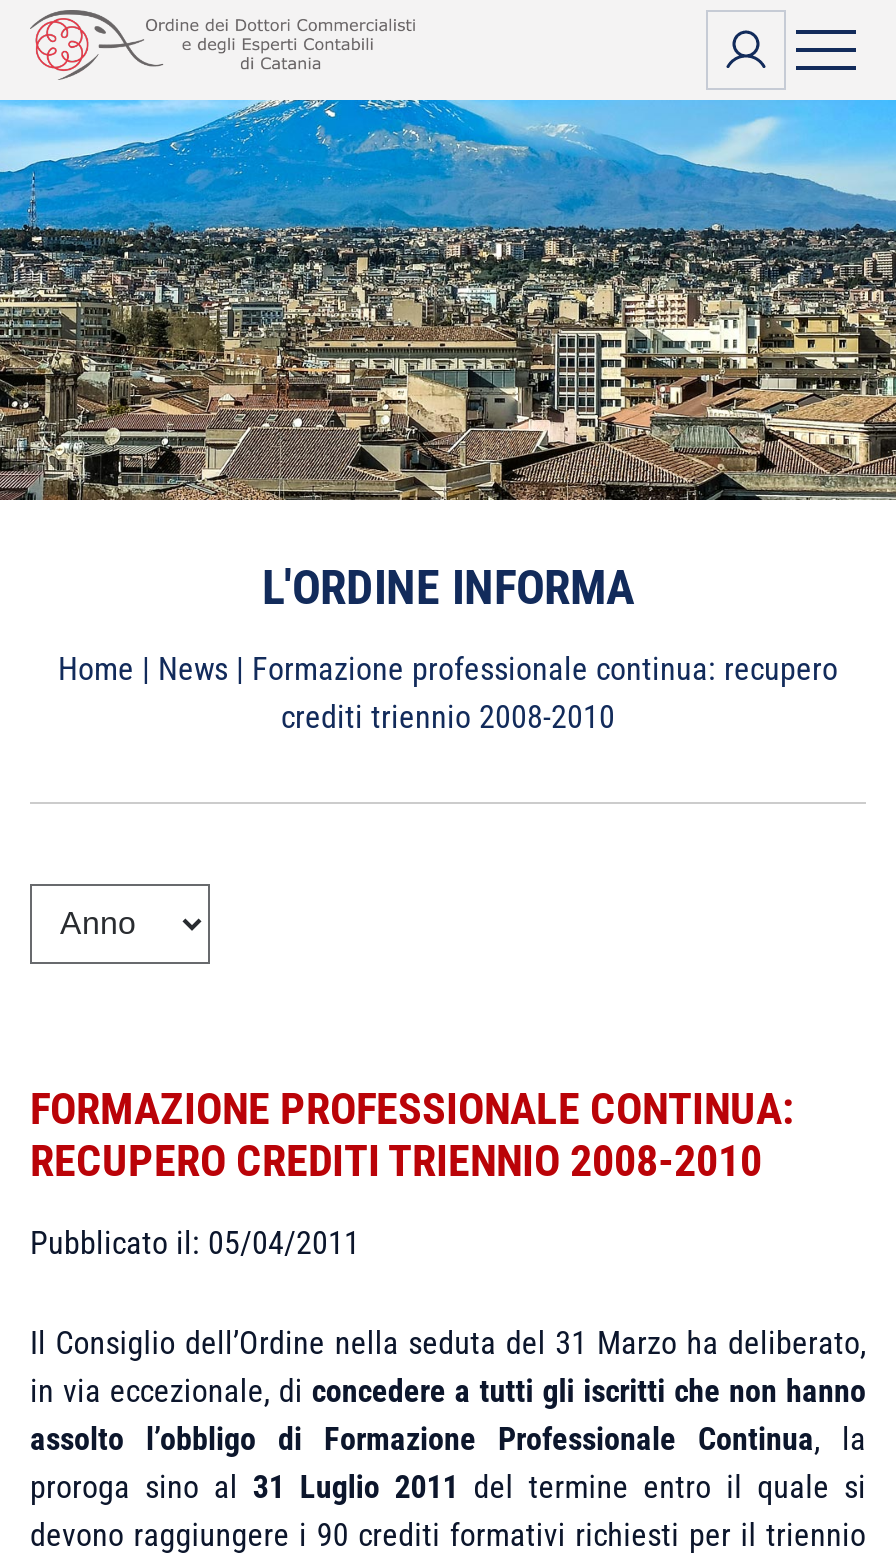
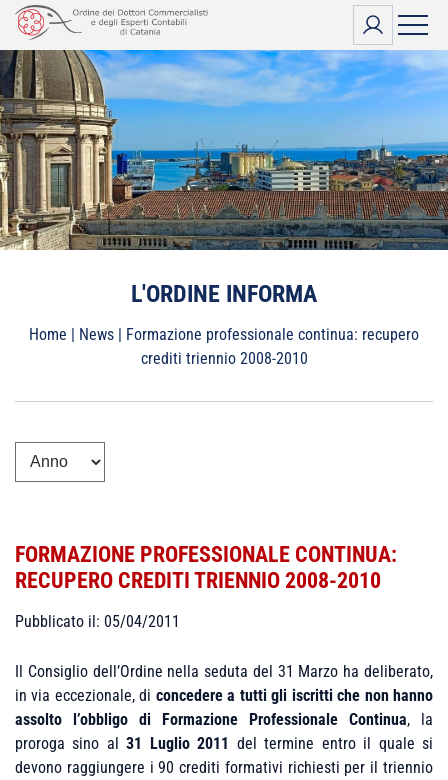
- [image]
+ [image]
